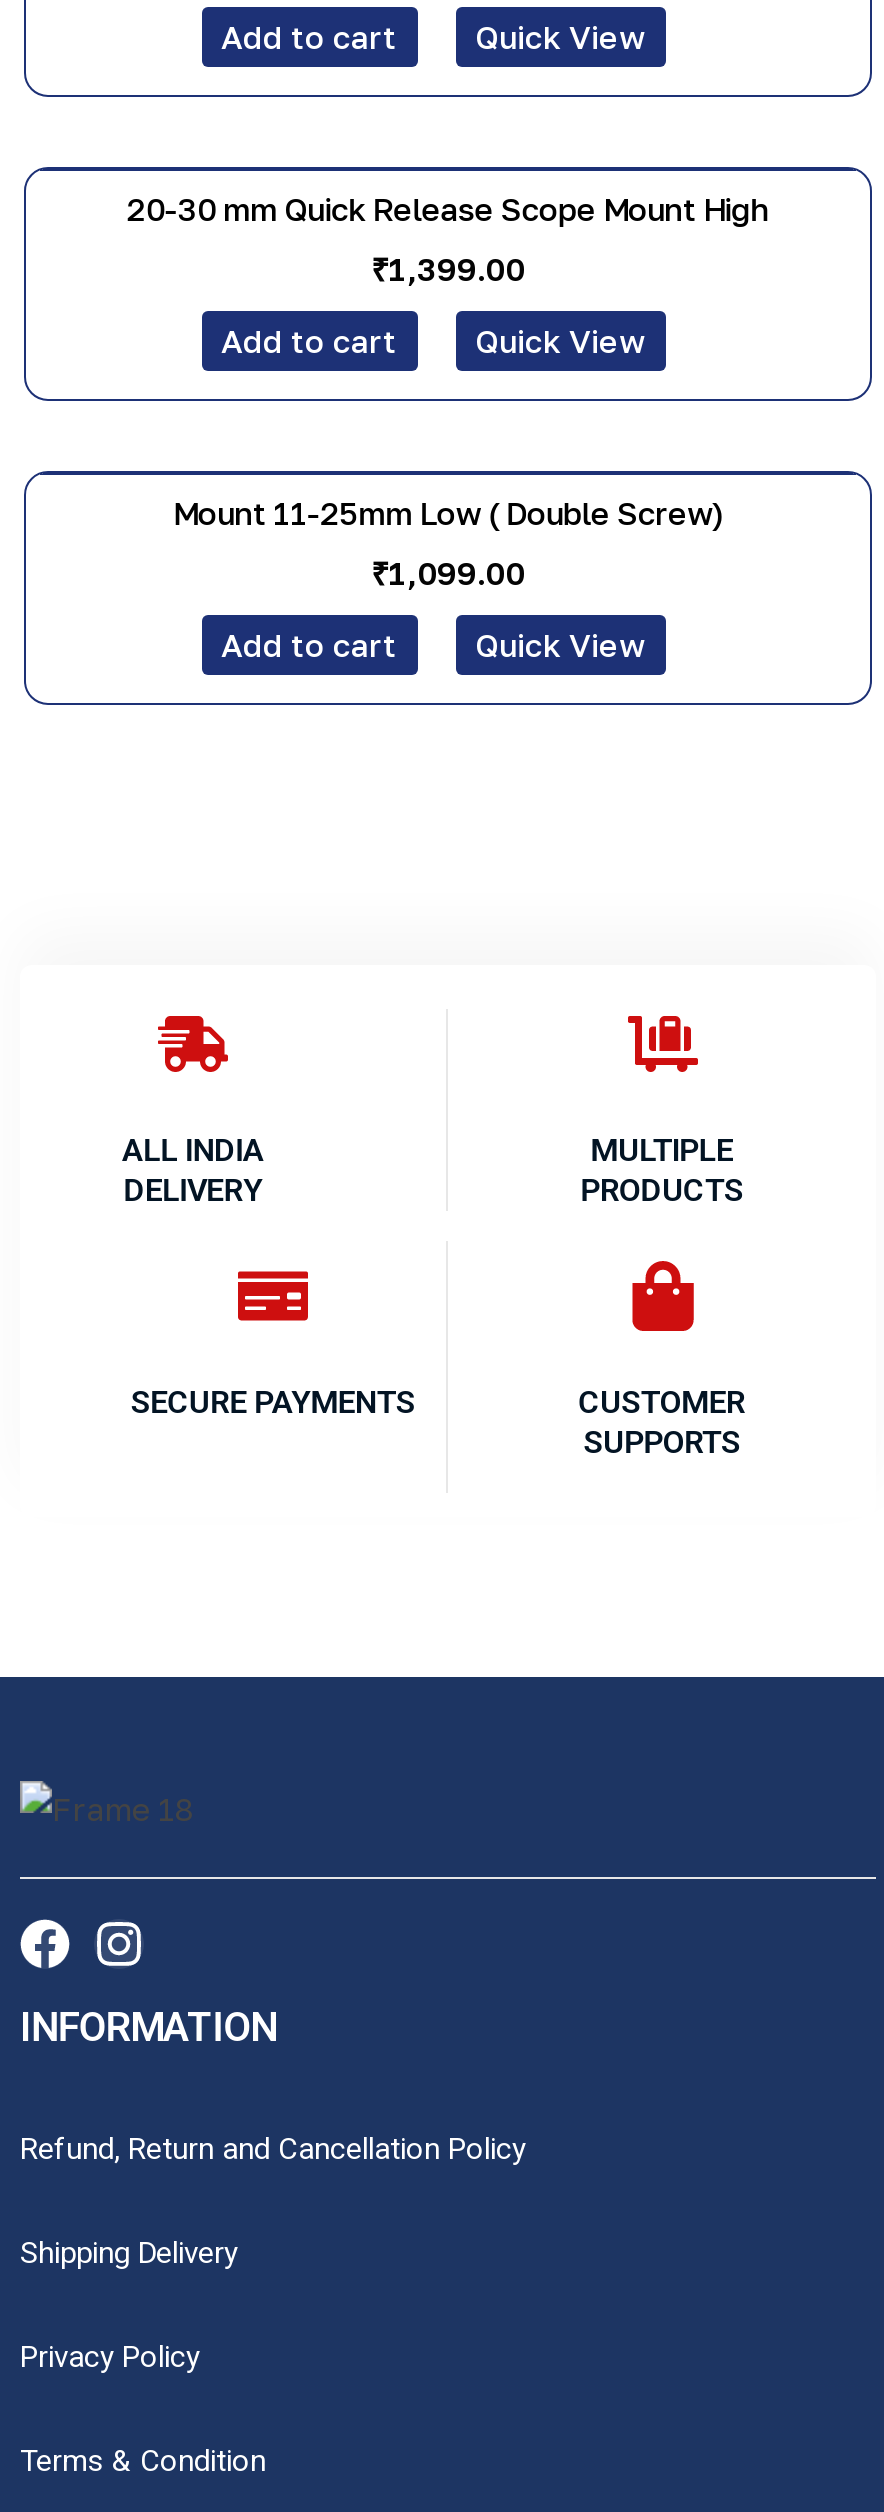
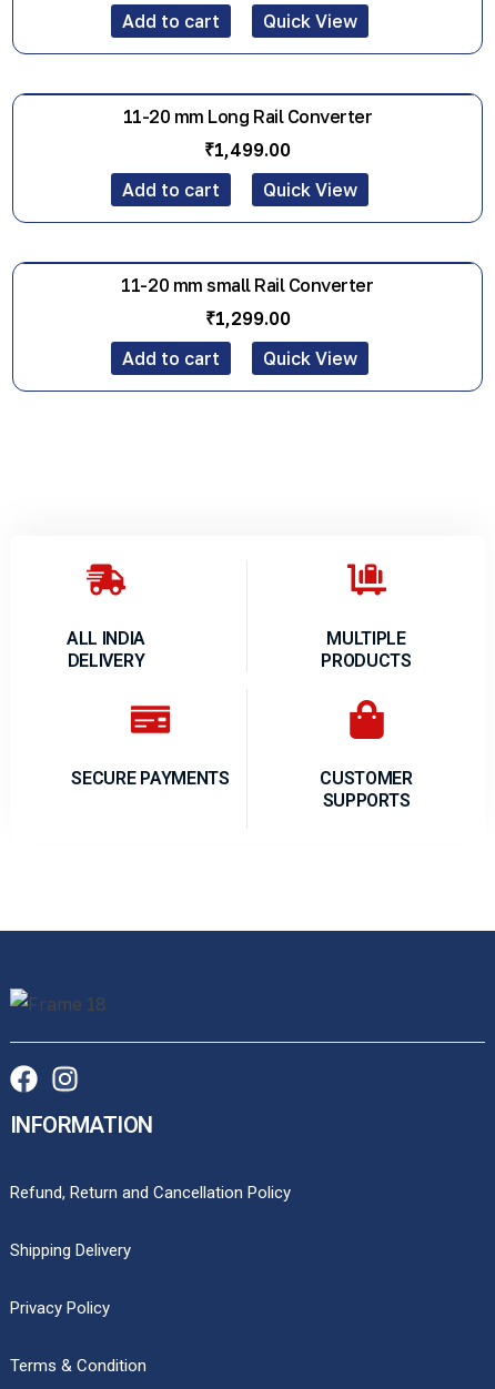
- 20-30 mm Quick Release Scope Mount High
+ 11-20 mm Long Rail Converter

- ₹1,399.00
+ ₹1,499.00

- Mount 11-25mm Low ( Double Screw)
+ 11-20 mm small Rail Converter

- ₹1,099.00
+ ₹1,299.00
